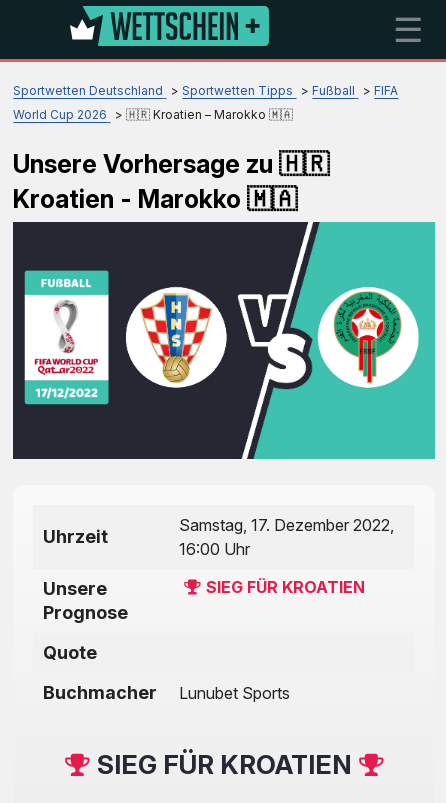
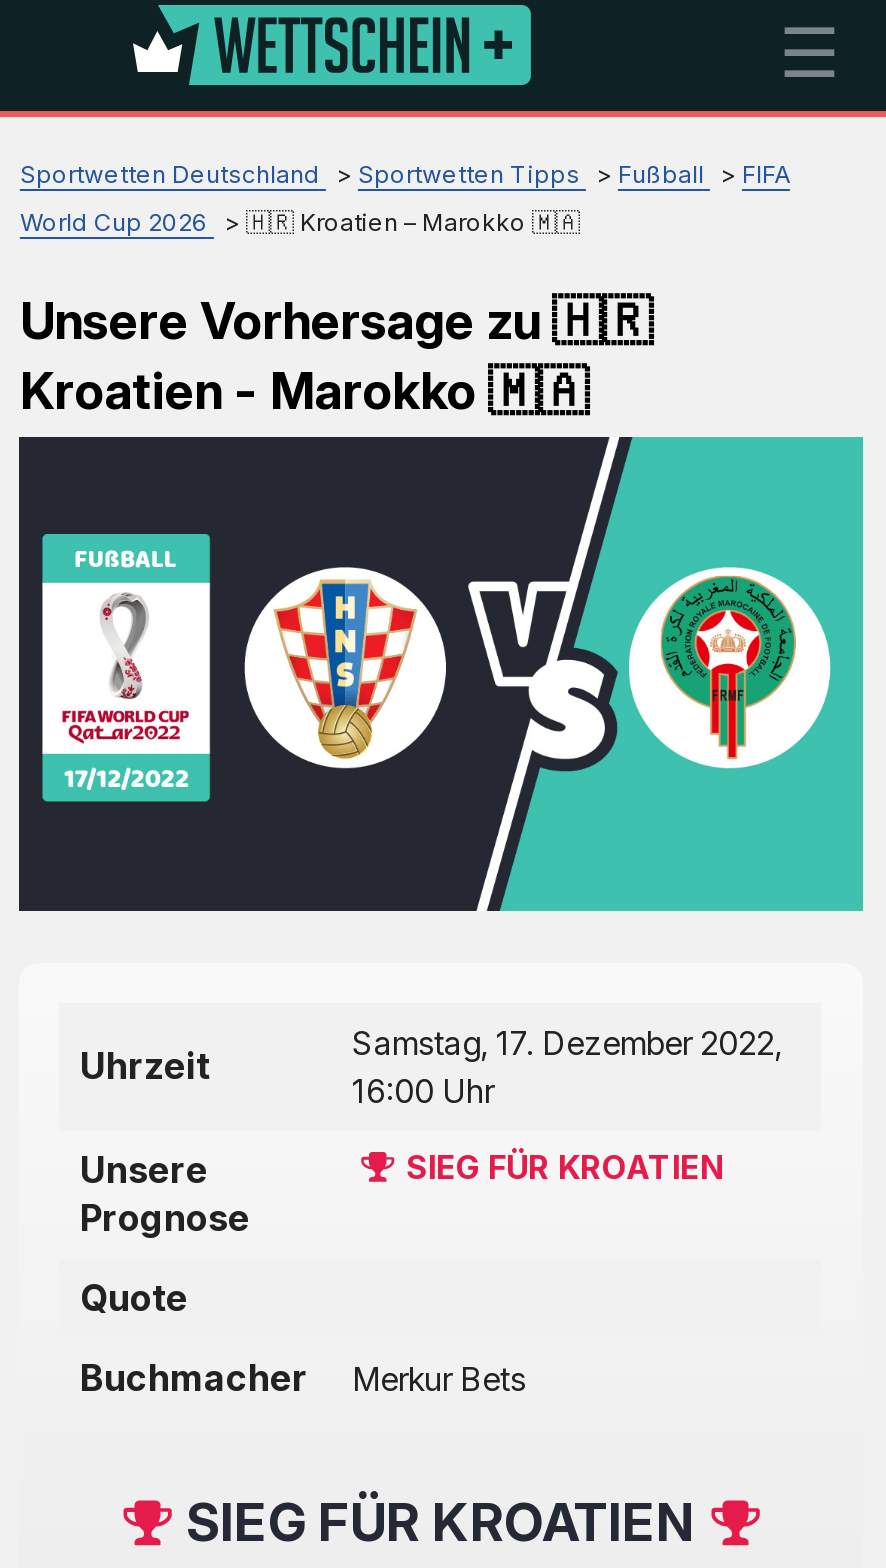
- Lunubet Sports
+ Merkur Bets
